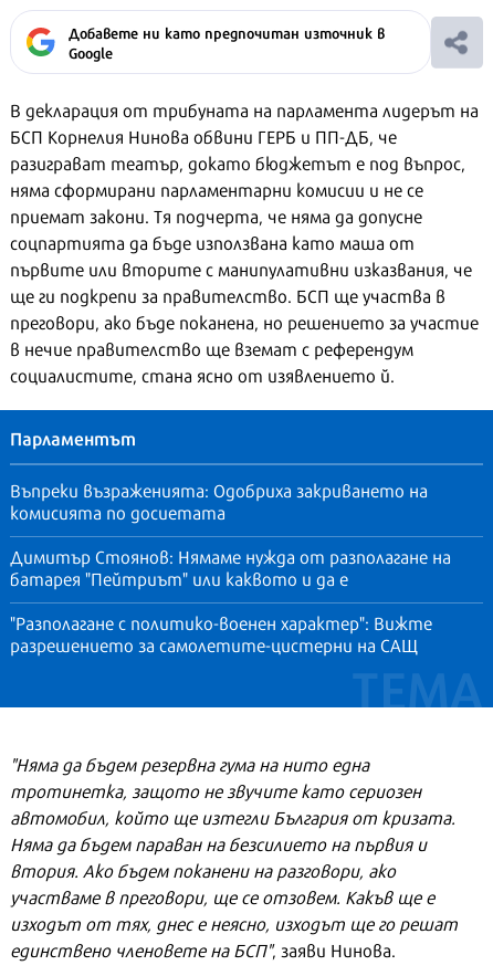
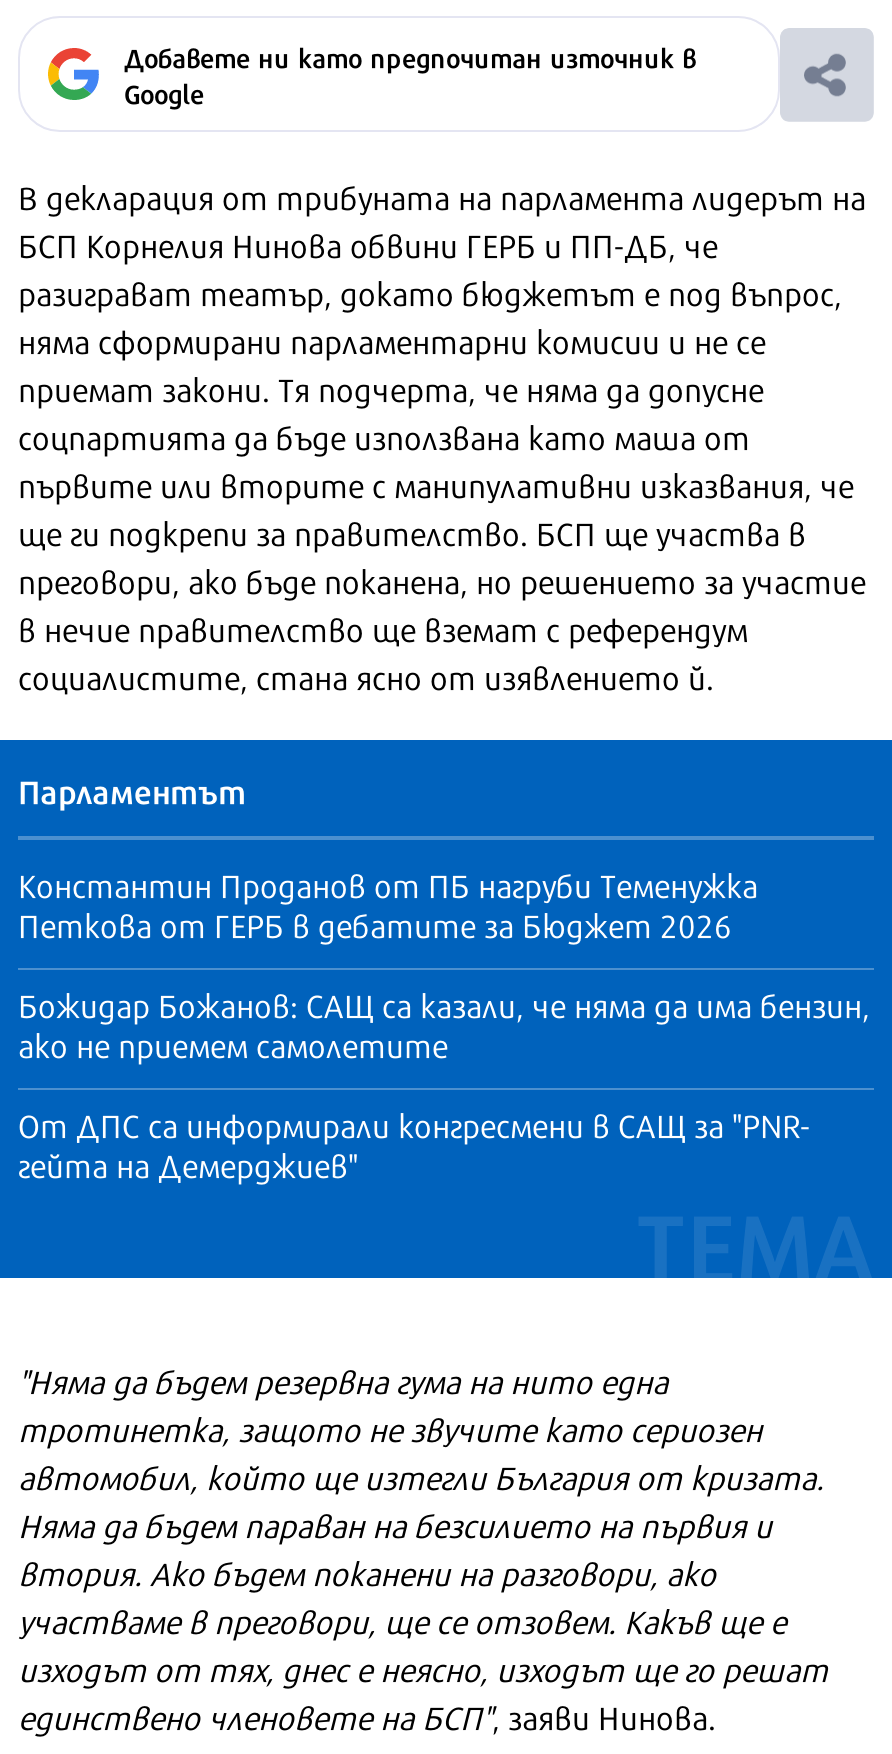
- Въпреки възраженията: Одобриха закриването на
- комисията по досиетата
+ Константин Проданов от ПБ нагруби Теменужка
+ Петкова от ГЕРБ в дебатите за Бюджет 2026

- Димитър Стоянов: Нямаме нужда от разполагане на
- батарея "Пейтриът" или каквото и да е
+ Божидар Божанов: САЩ са казали, че няма да има бензин,
+ ако не приемем самолетите

- "Разполагане с политико-военен характер": Вижте
- разрешението за самолетите-цистерни на САЩ
+ От ДПС са информирали конгресмени в САЩ за "PNR-
+ гейта на Демерджиев"
